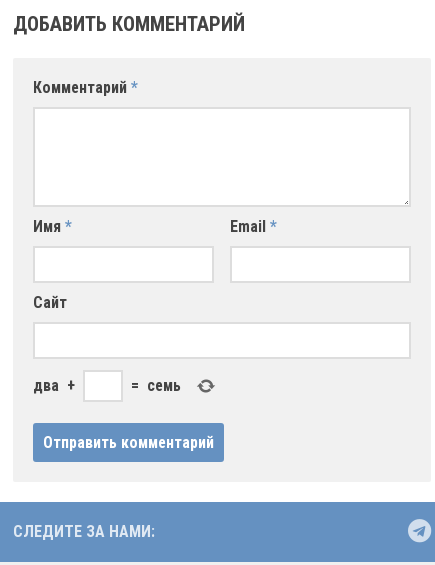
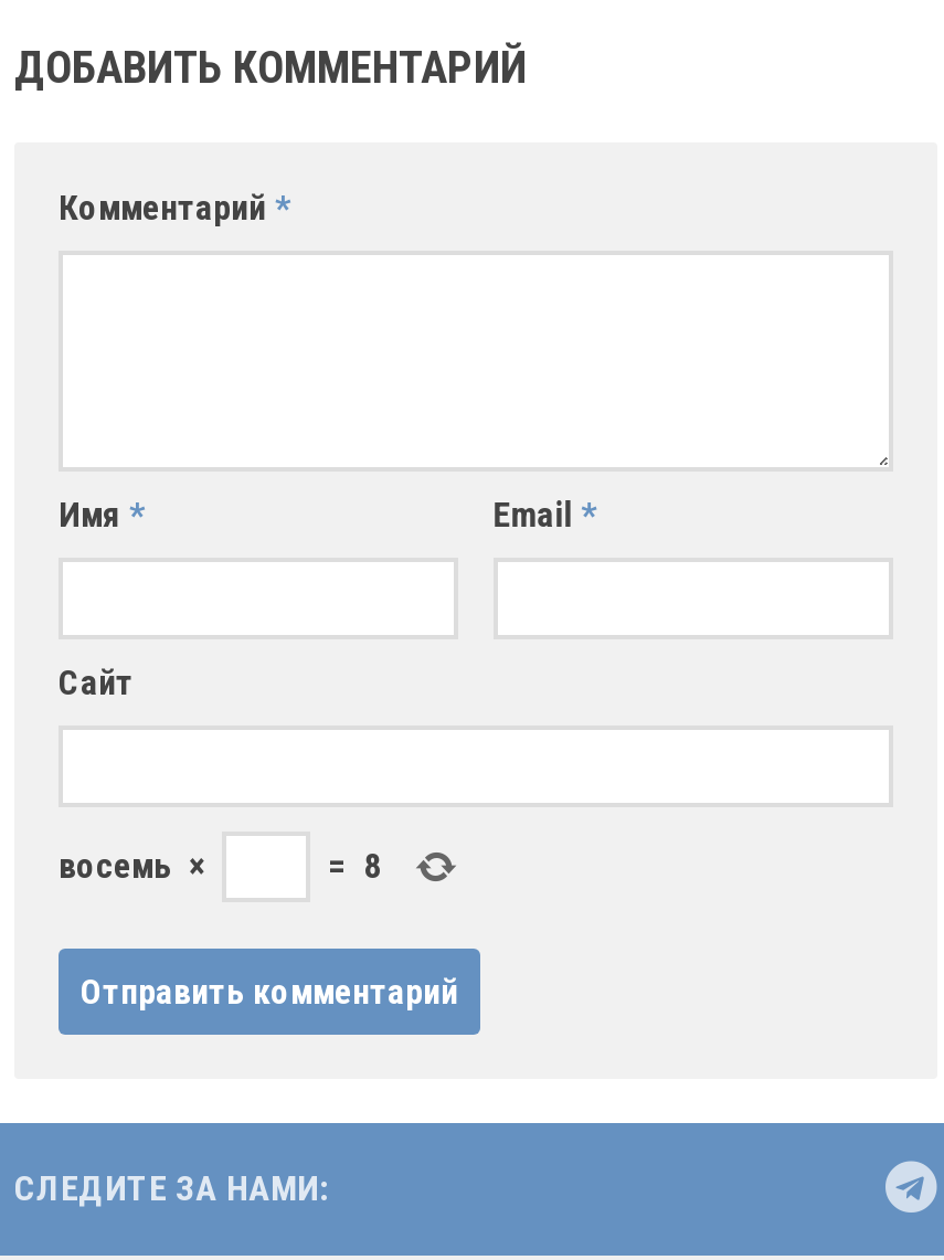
- два +
- = семь
+ восемь ×
+ = 8
